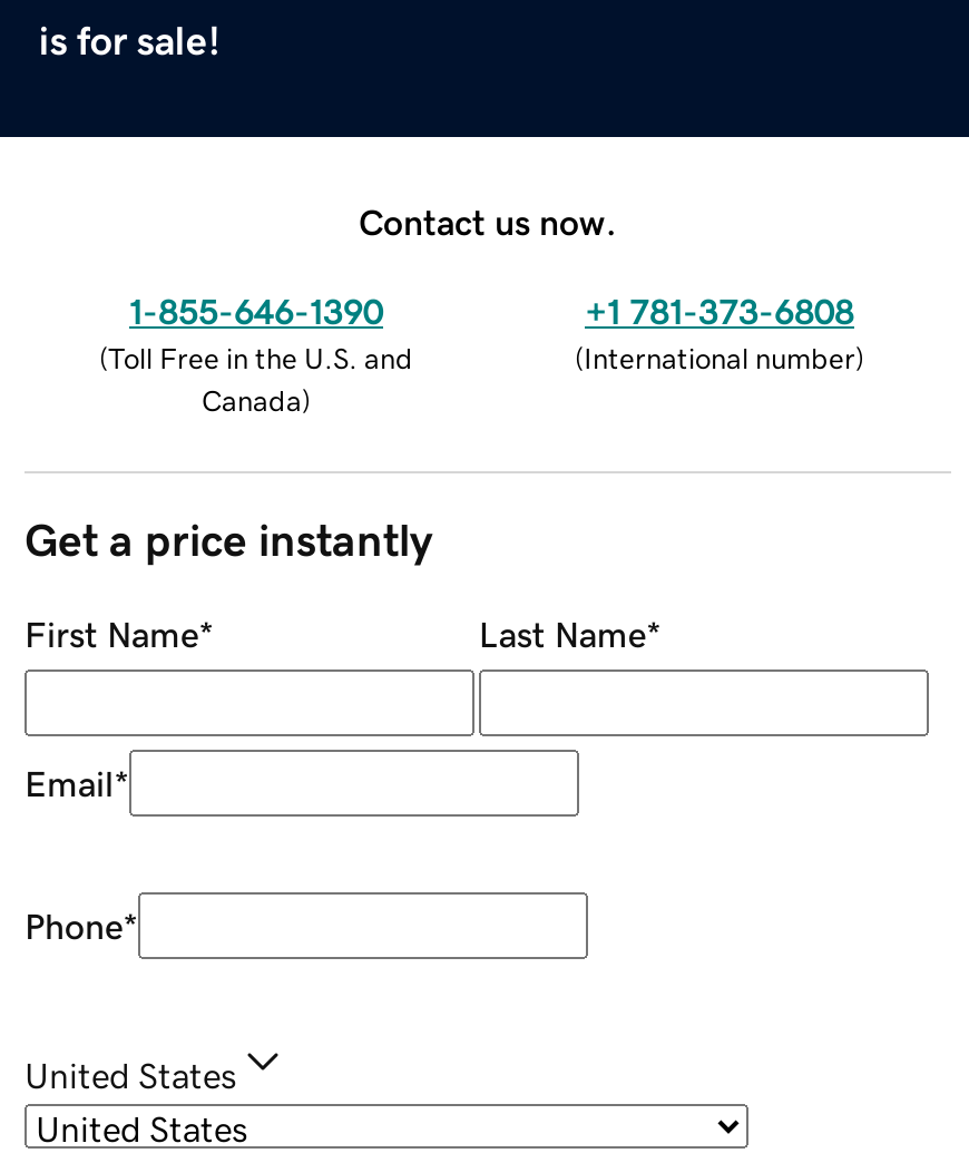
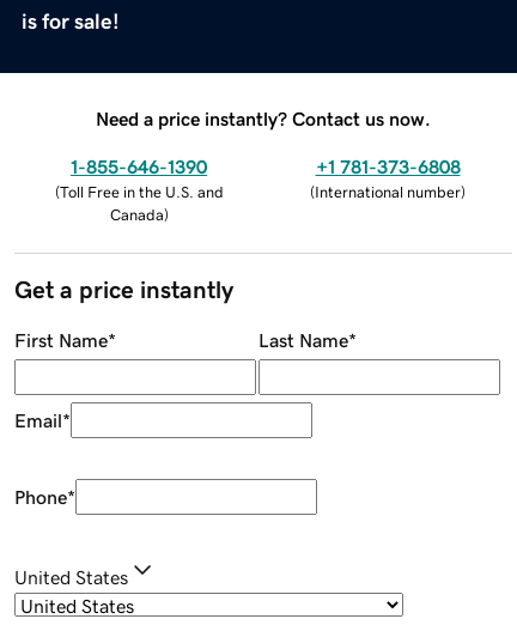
- Contact us now.
+ Need a price instantly? Contact us now.
